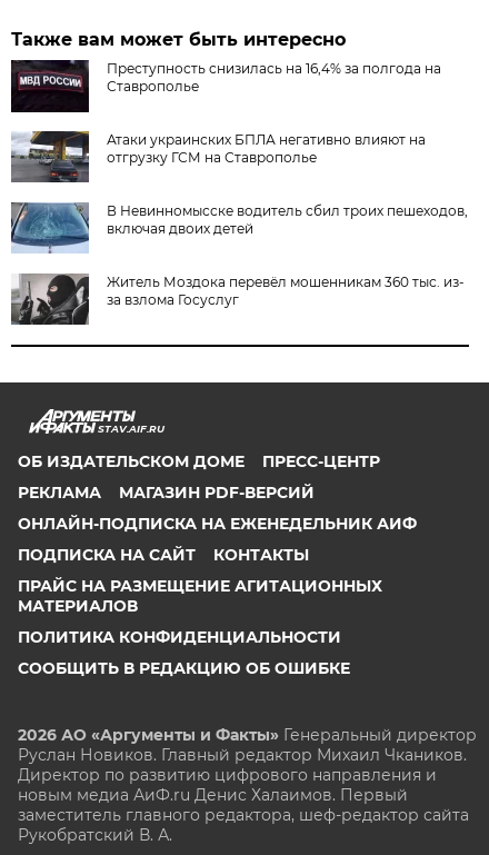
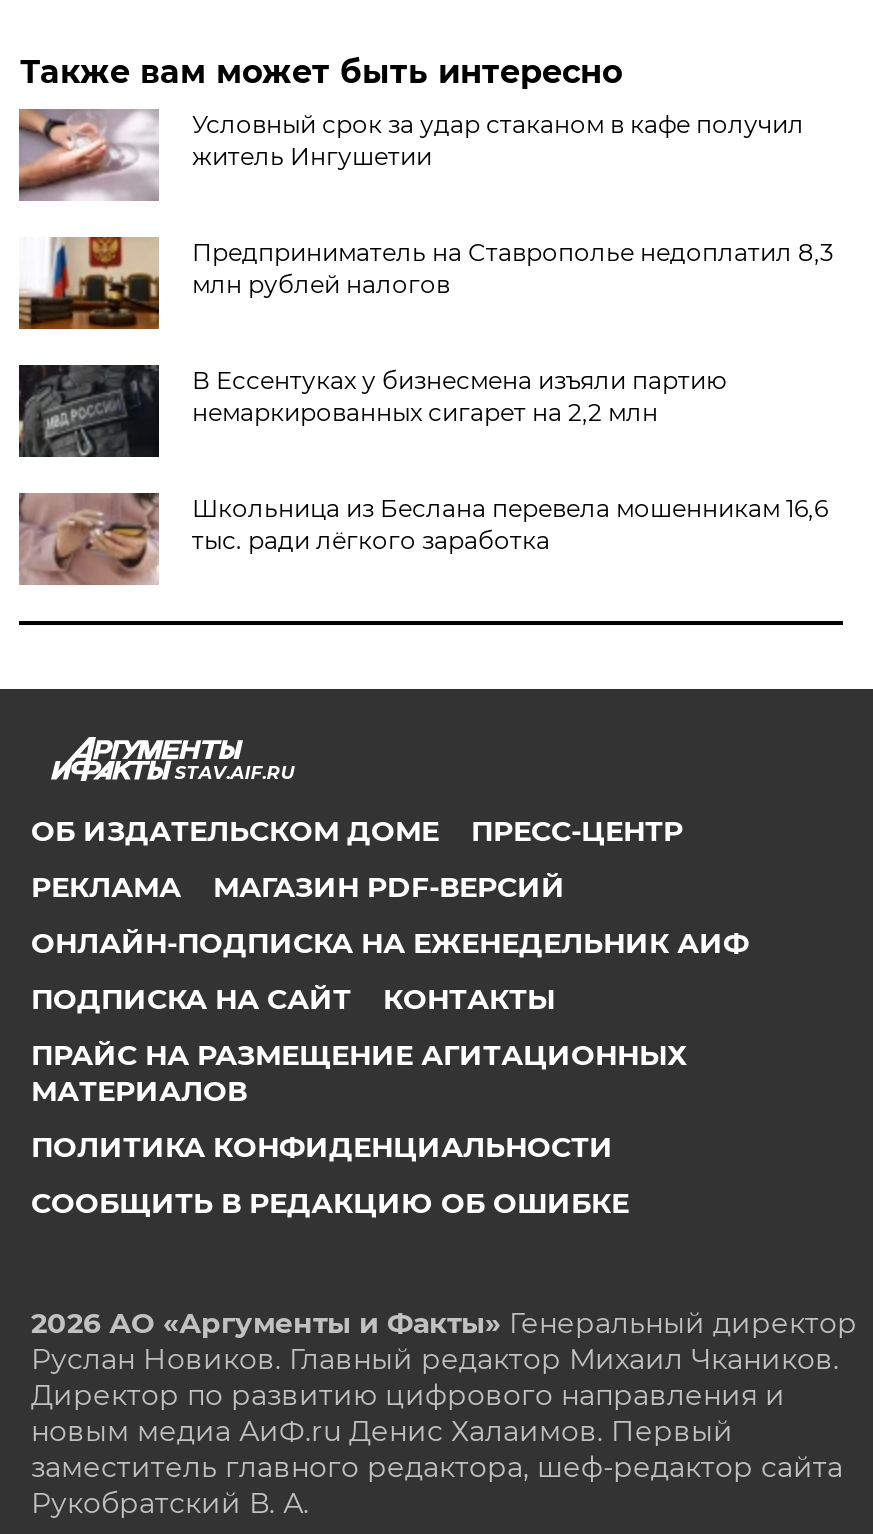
- [image]
- Преступность снизилась на 16,4% за полгода на
- Ставрополье
+ [image]
+ Условный срок за удар стаканом в кафе получил
+ житель Ингушетии

- [image]
- Атаки украинских БПЛА негативно влияют на
- отгрузку ГСМ на Ставрополье
+ [image]
+ Предприниматель на Ставрополье недоплатил 8,3
+ млн рублей налогов

- [image]
- В Невинномысске водитель сбил троих пешеходов,
- включая двоих детей
+ [image]
+ В Ессентуках у бизнесмена изъяли партию
+ немаркированных сигарет на 2,2 млн

- [image]
- Житель Моздока перевёл мошенникам 360 тыс. из-
- за взлома Госуслуг
+ [image]
+ Школьница из Беслана перевела мошенникам 16,6
+ тыс. ради лёгкого заработка
